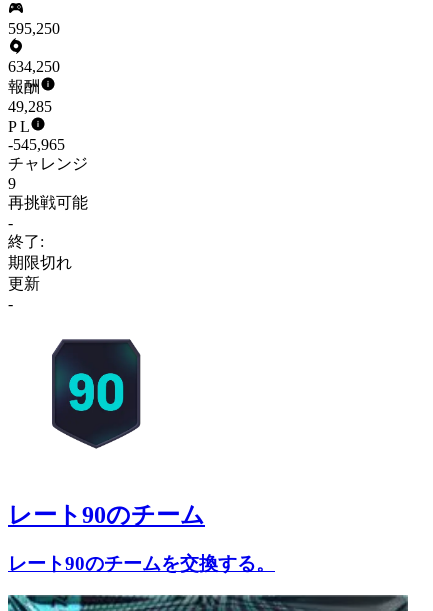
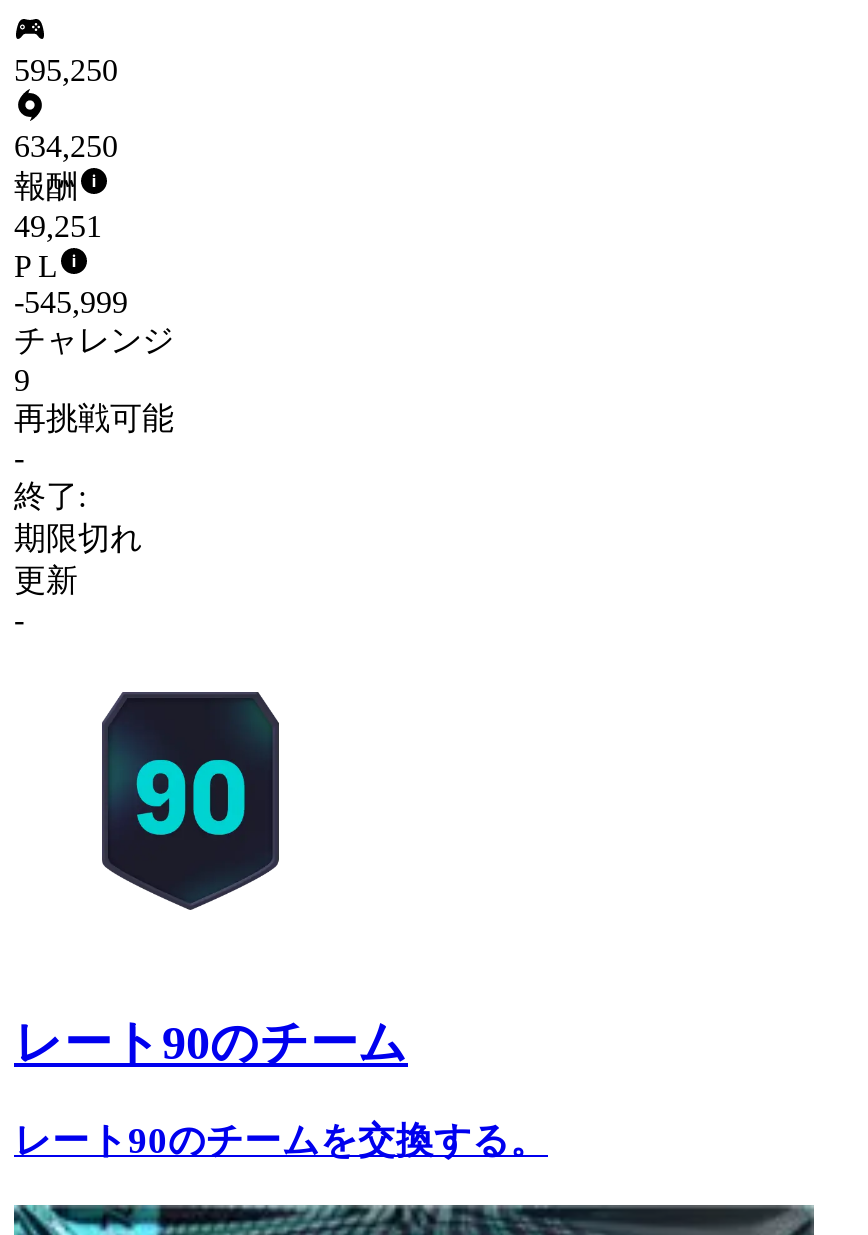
- 49,285
+ 49,251

- -545,965
+ -545,999
